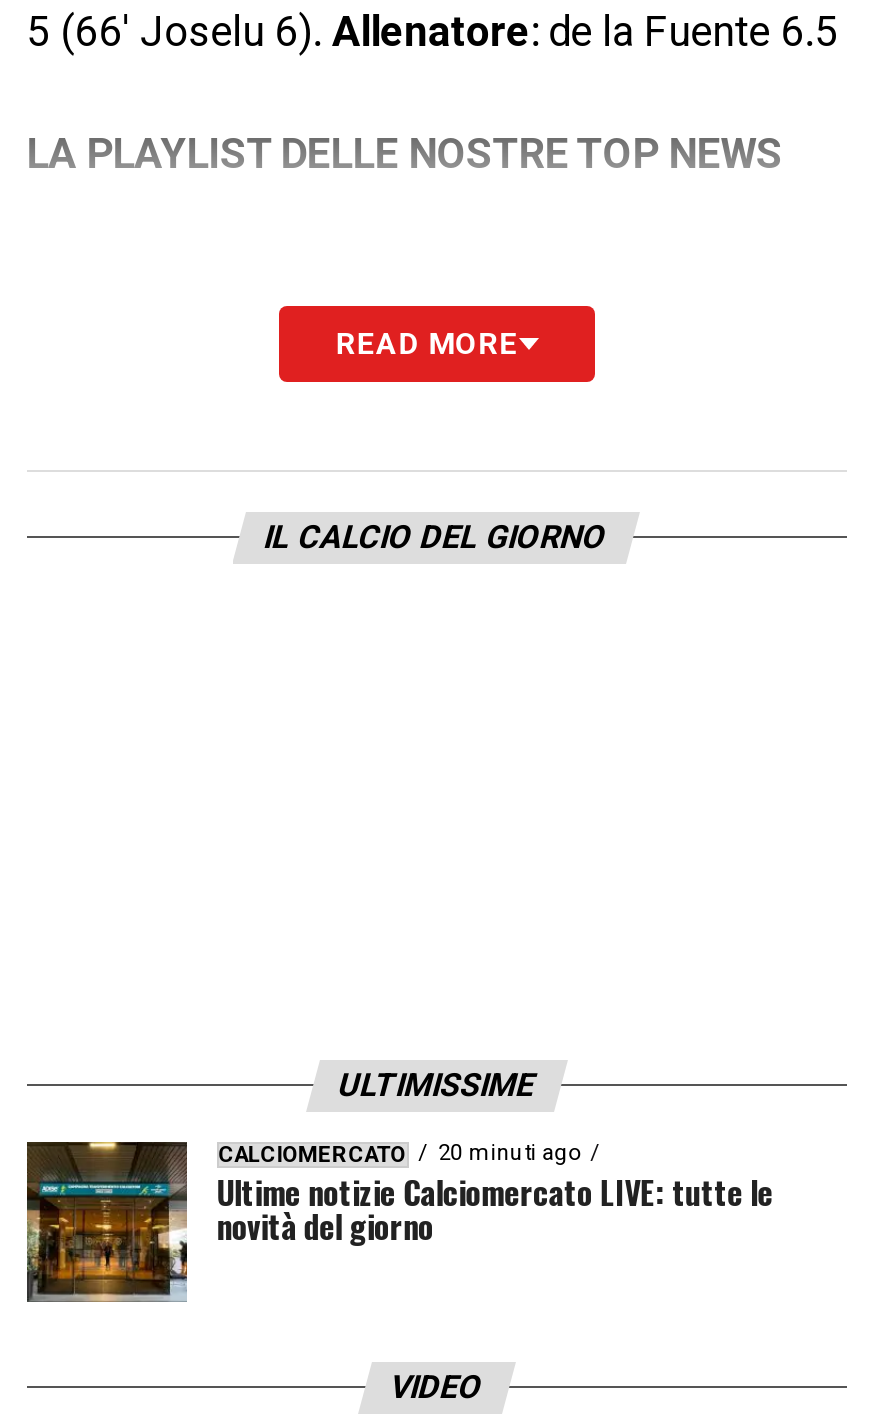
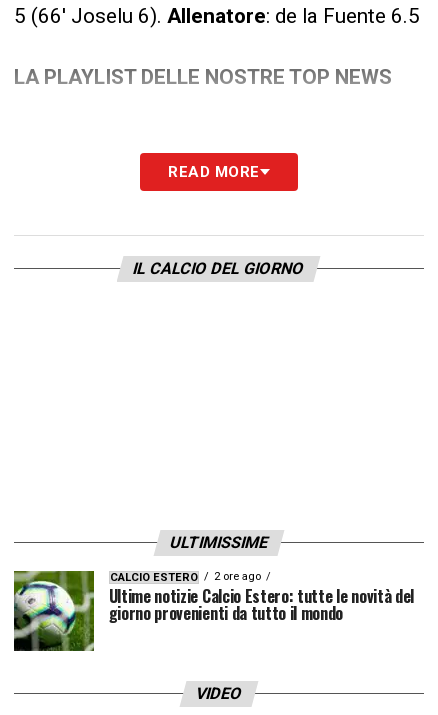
- [image]
- CALCIOMERCATO
- 20 minuti ago
- Ultime notizie Calciomercato LIVE: tutte le
- novità del giorno
+ [image]
+ CALCIO ESTERO
+ 2 ore ago
+ Ultime notizie Calcio Estero: tutte le novità del
+ giorno provenienti da tutto il mondo
